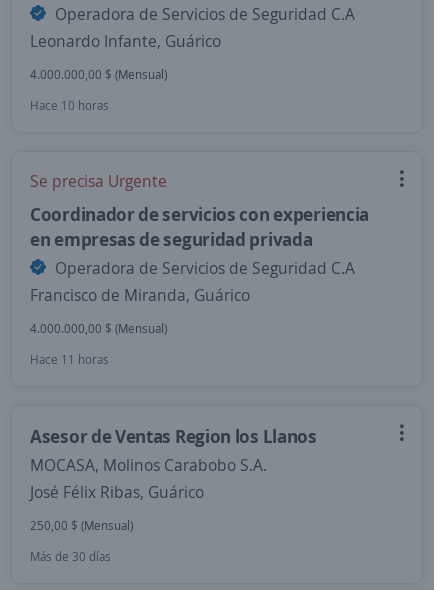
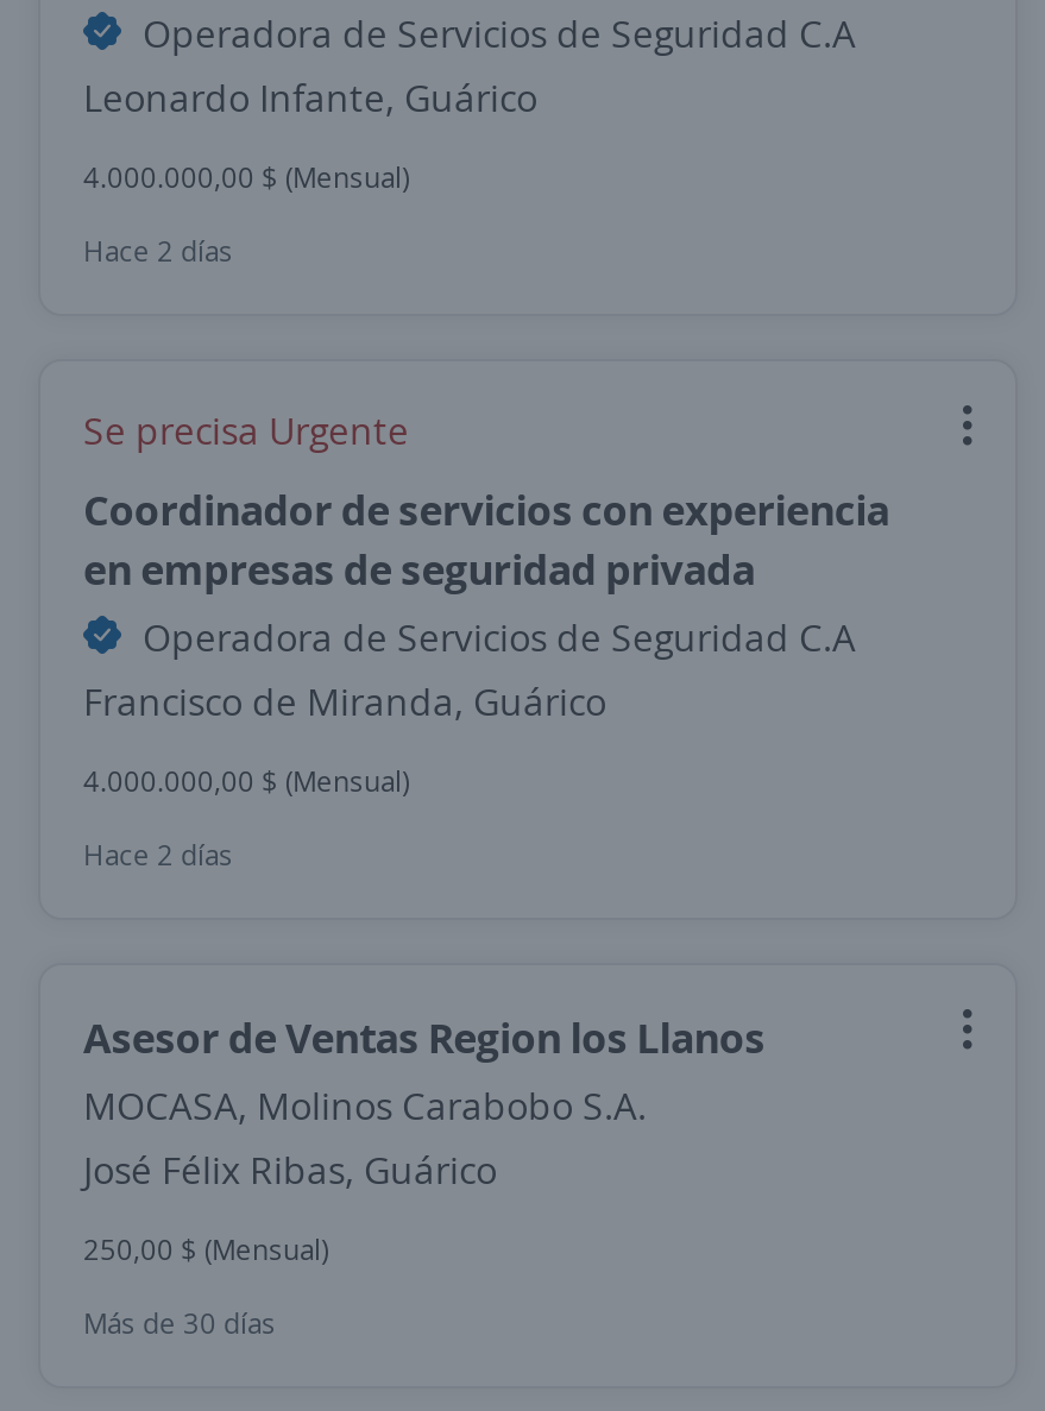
- Hace 10 horas
+ Hace 2 días

- Hace 11 horas
+ Hace 2 días
